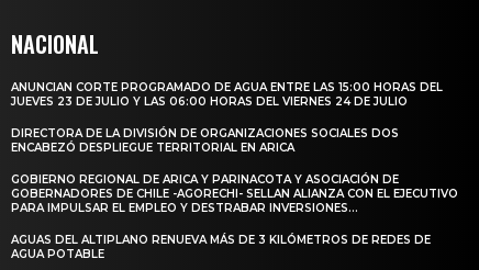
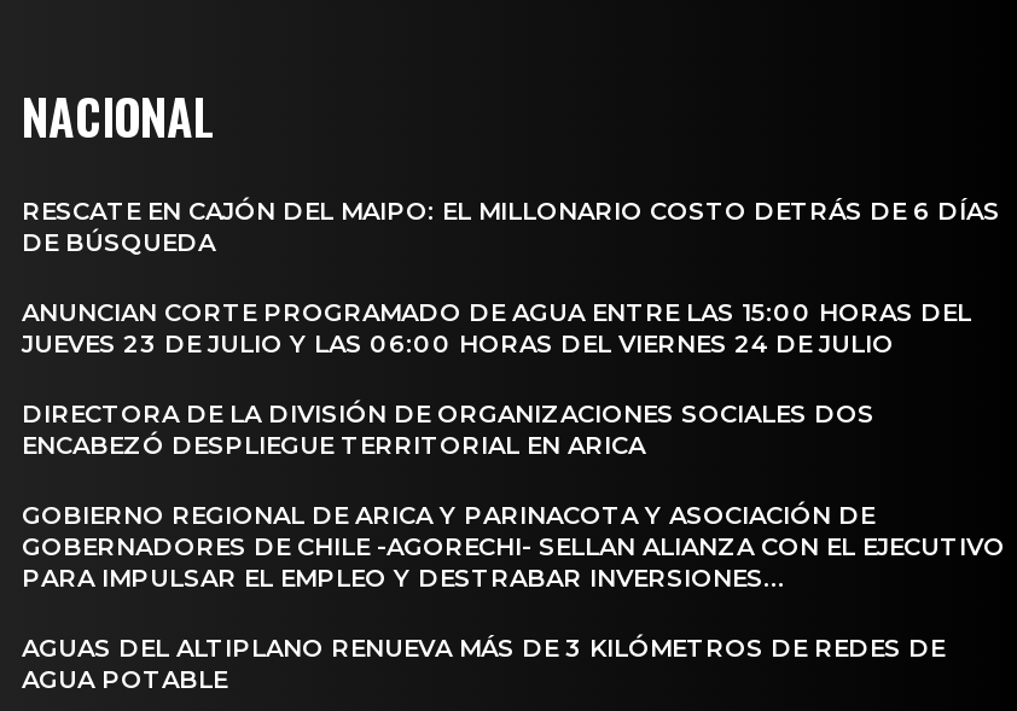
+ RESCATE EN CAJÓN DEL MAIPO: EL MILLONARIO COSTO DETRÁS DE 6 DÍAS
+ DE BÚSQUEDA
